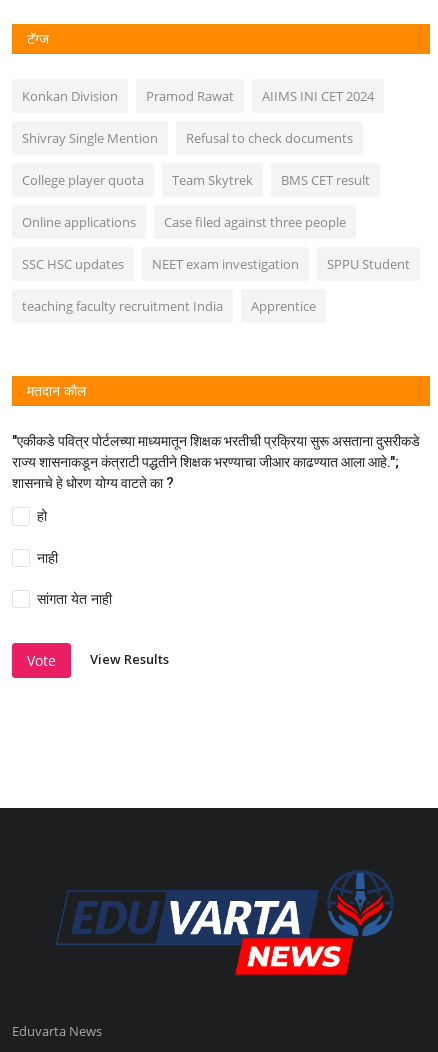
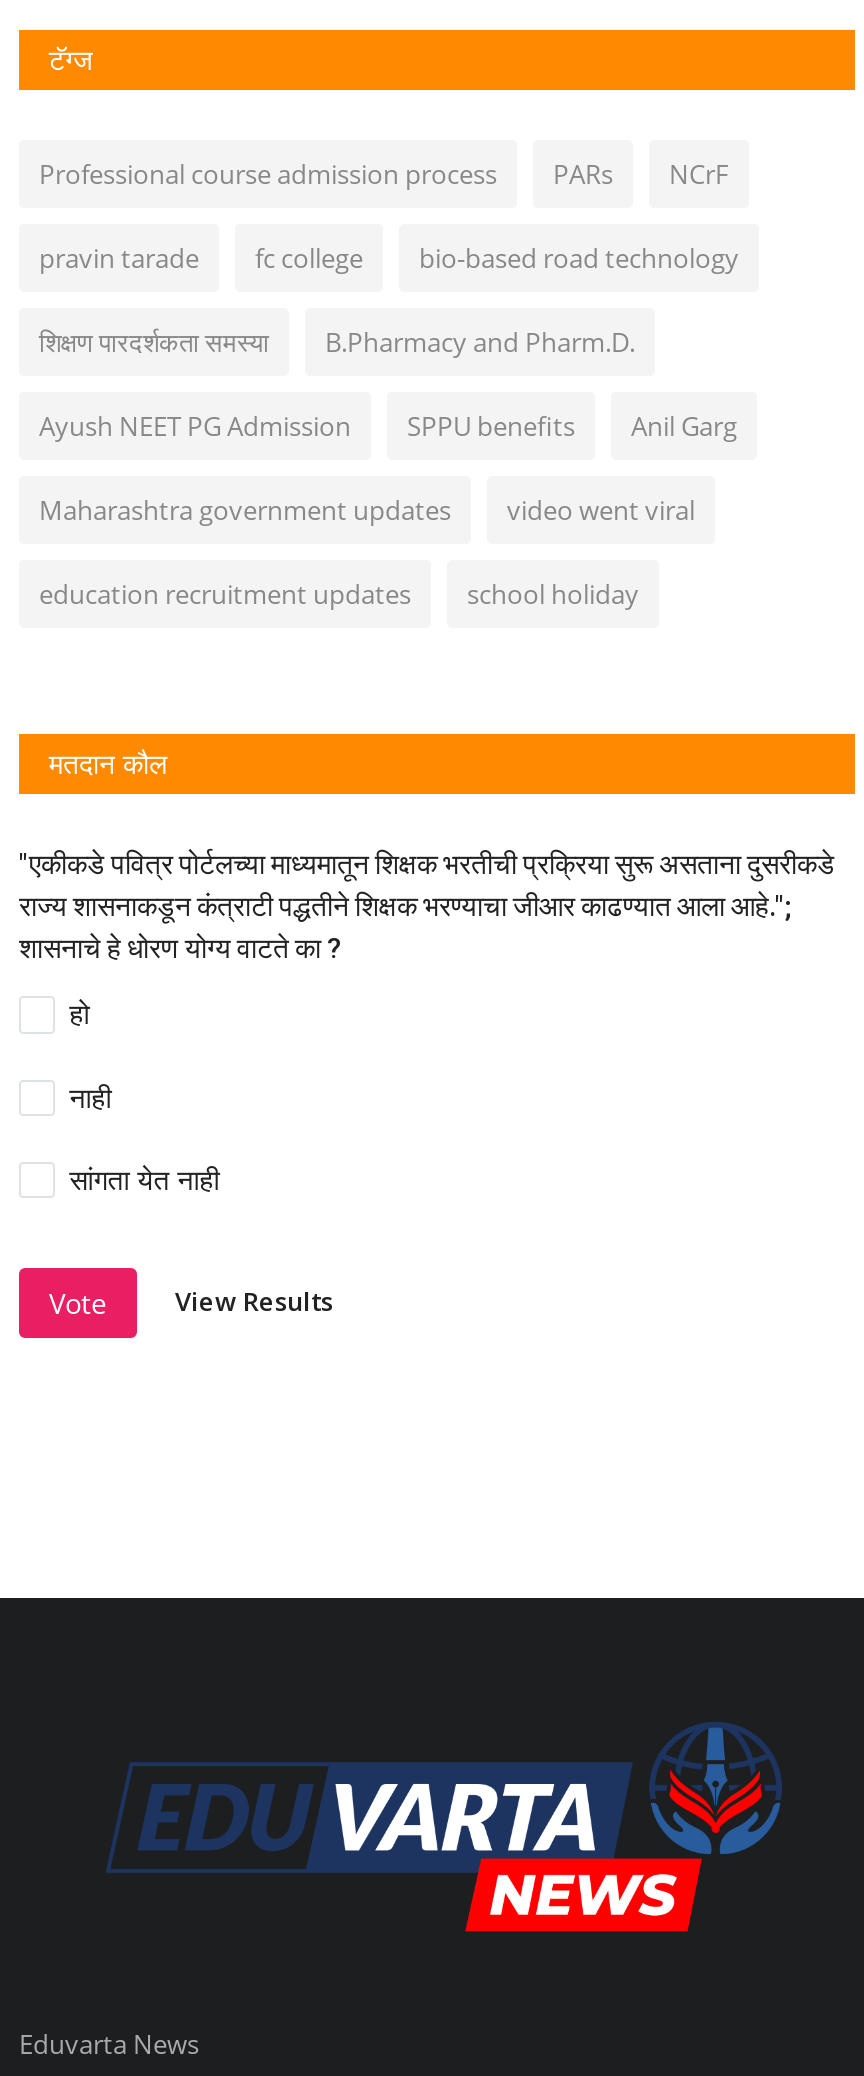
- Konkan Division
- Pramod Rawat
- AIIMS INI CET 2024
+ Professional course admission process
+ PARs
+ NCrF

- Shivray Single Mention
- Refusal to check documents
+ pravin tarade
+ fc college
+ bio-based road technology

- College player quota
- Team Skytrek
- BMS CET result
+ शिक्षण पारदर्शकता समस्या
+ B.Pharmacy and Pharm.D.

- Online applications
- Case filed against three people
+ Ayush NEET PG Admission
+ SPPU benefits
+ Anil Garg

- SSC HSC updates
- NEET exam investigation
- SPPU Student
+ Maharashtra government updates
+ video went viral

- teaching faculty recruitment India
- Apprentice
+ education recruitment updates
+ school holiday
